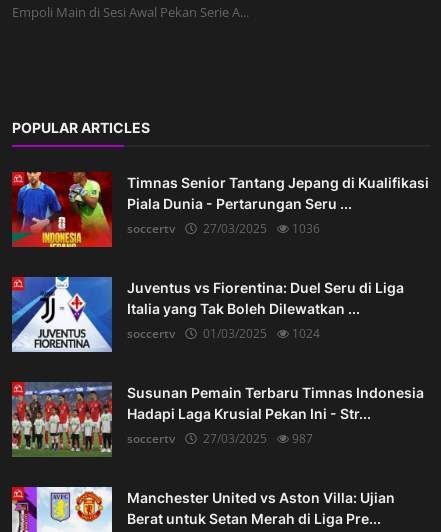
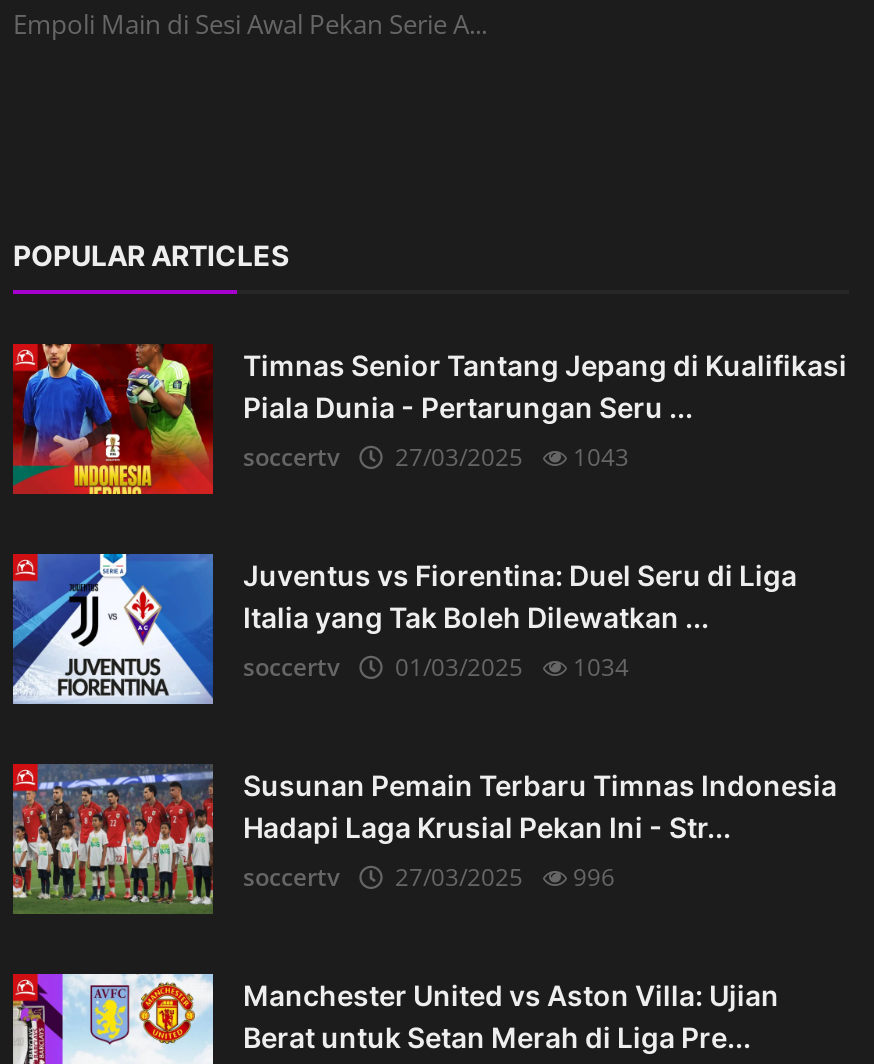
- soccertv 27/03/2025 1036
+ soccertv 27/03/2025 1043

- soccertv 01/03/2025 1024
+ soccertv 01/03/2025 1034

- soccertv 27/03/2025 987
+ soccertv 27/03/2025 996
